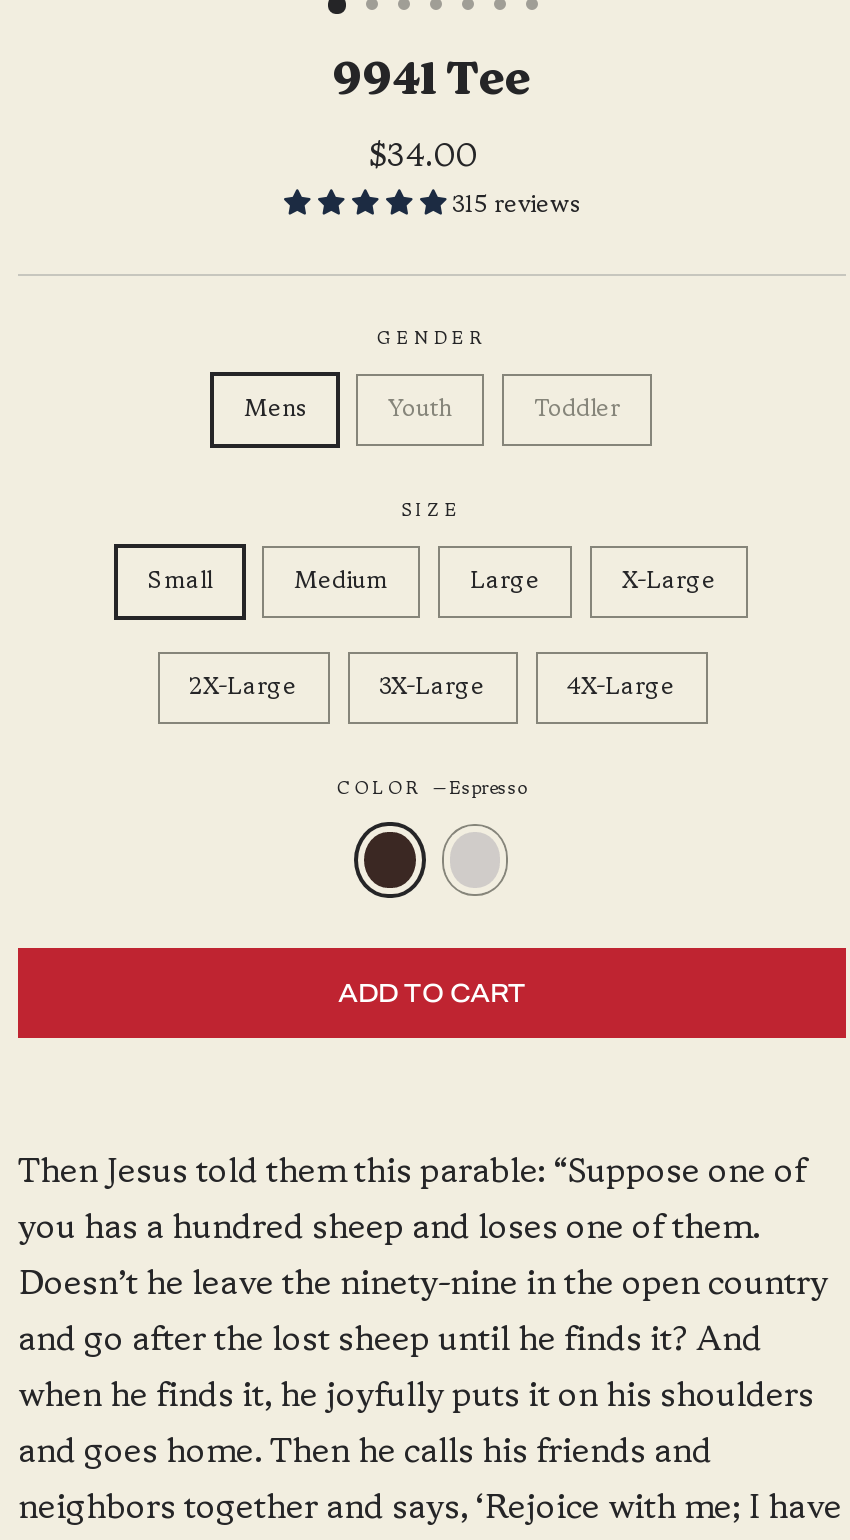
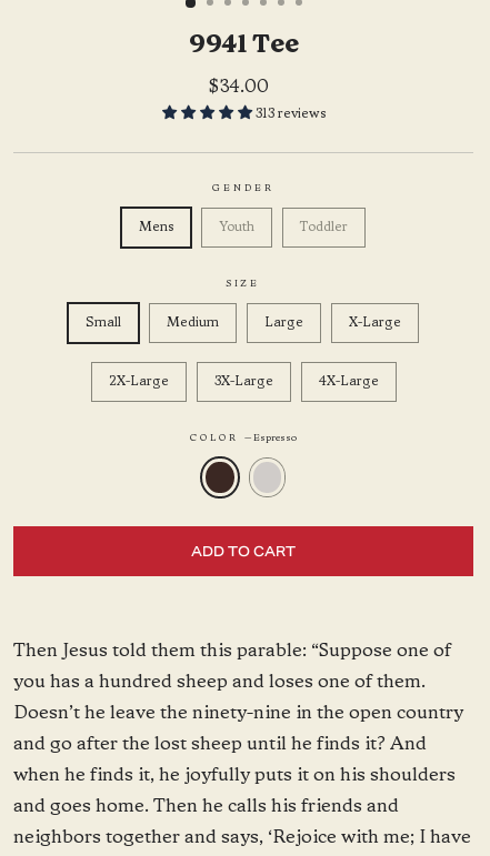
- 315 reviews
+ 313 reviews
